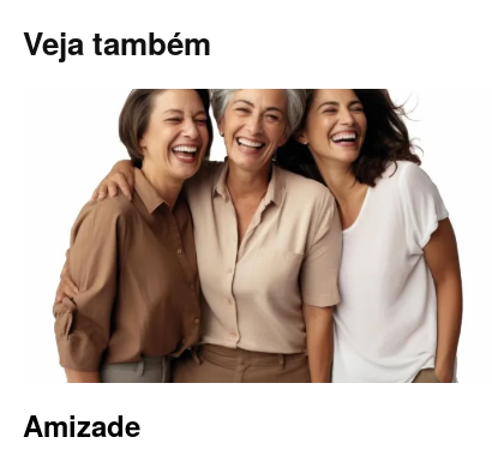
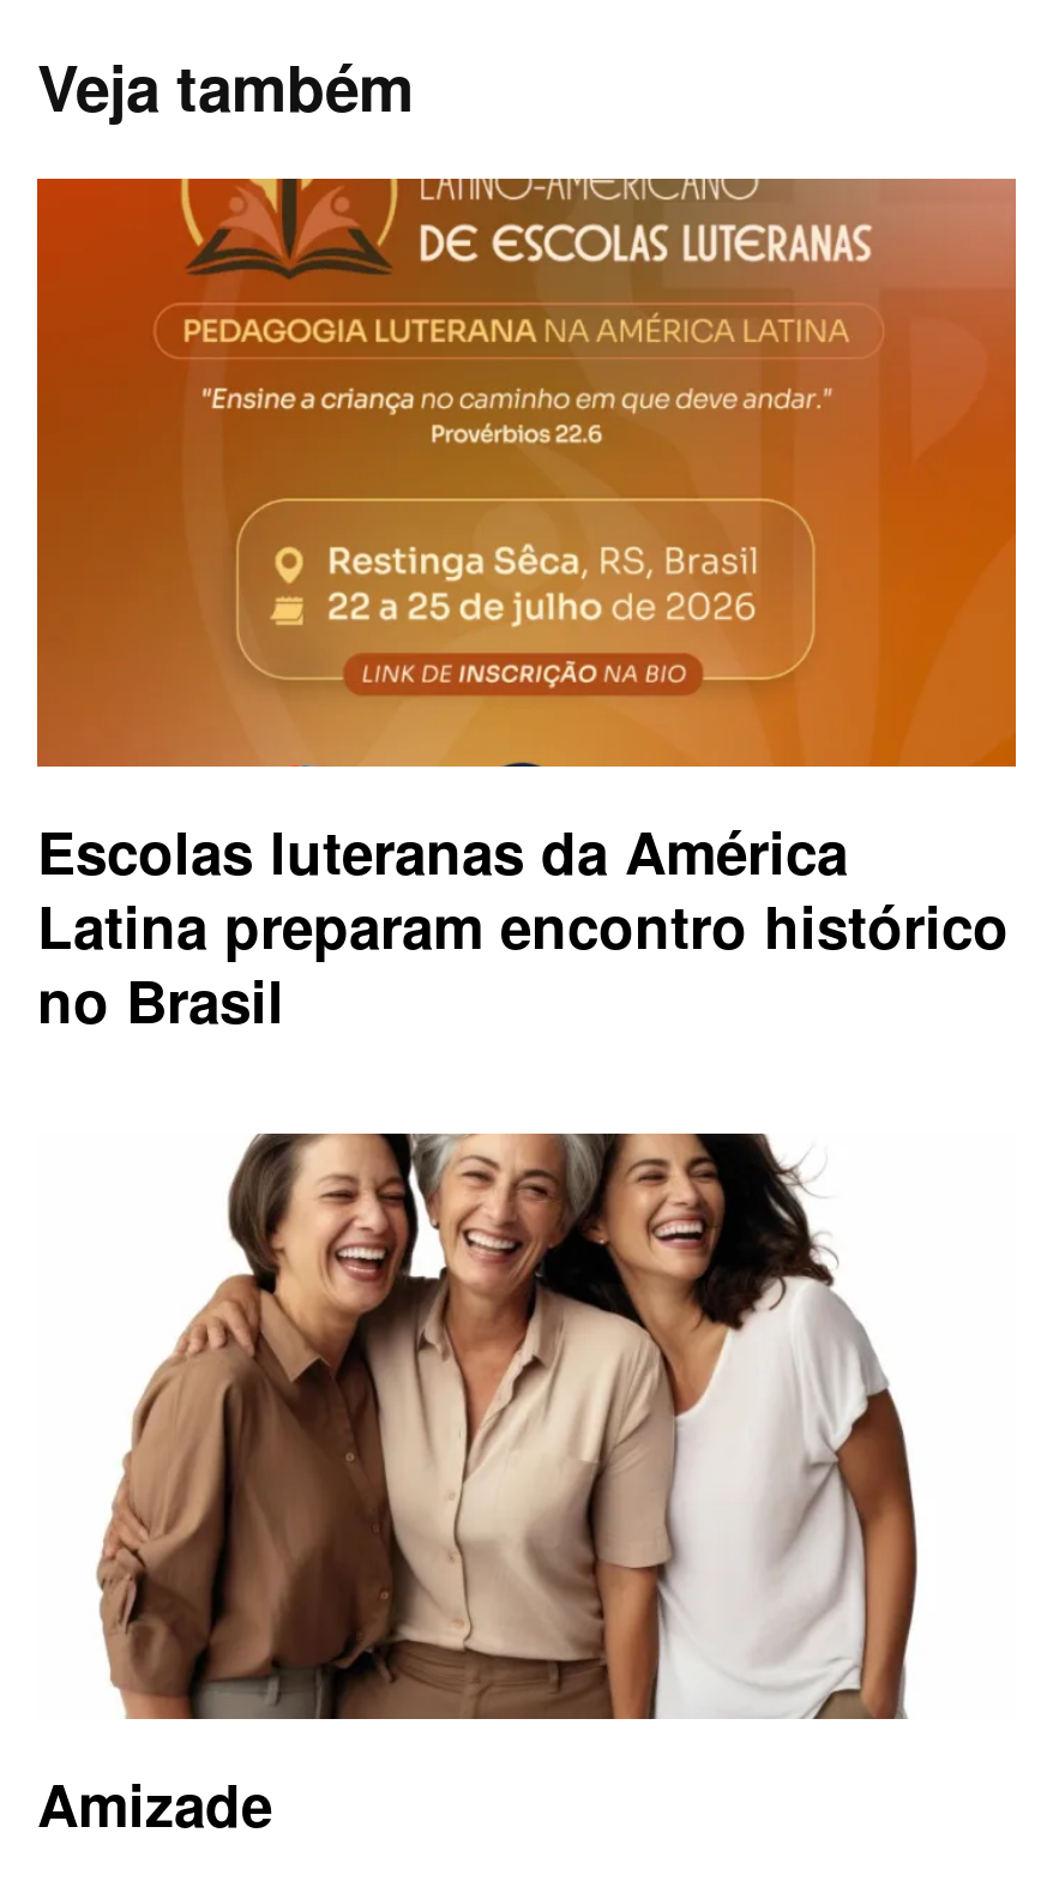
+ [image]
+ Escolas luteranas da América
+ Latina preparam encontro histórico
+ no Brasil
